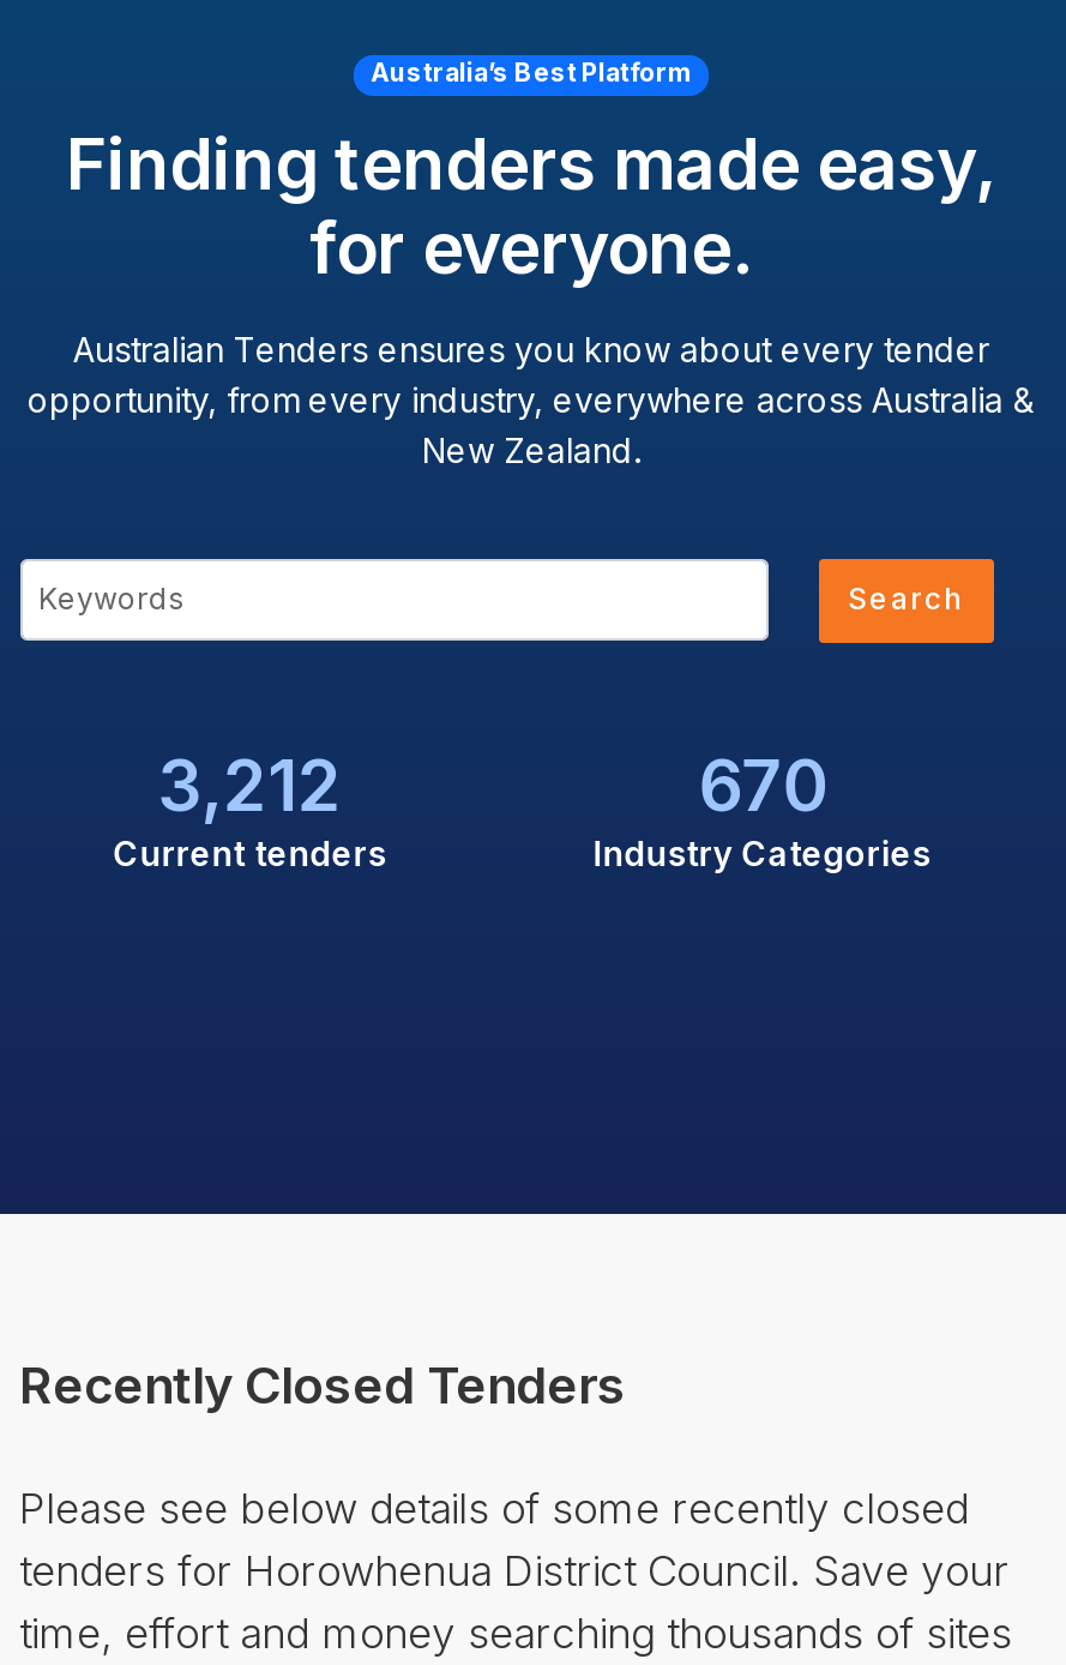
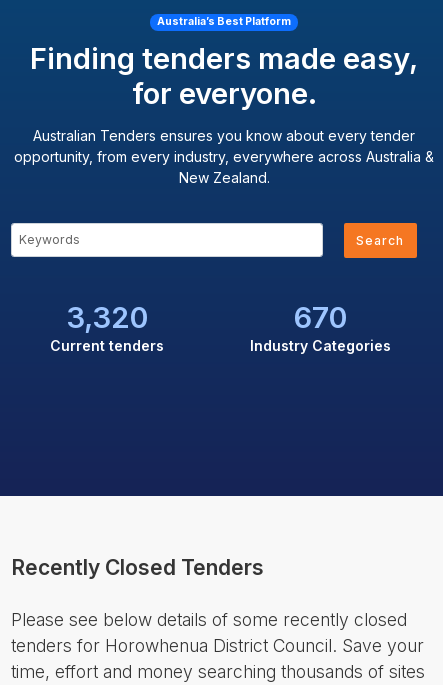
- 3,212
+ 3,320
